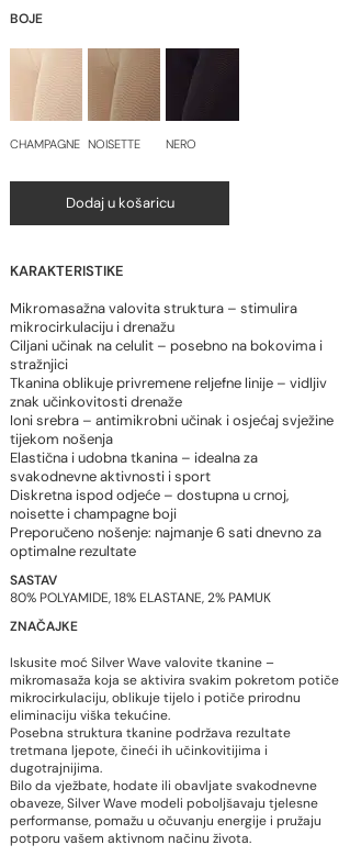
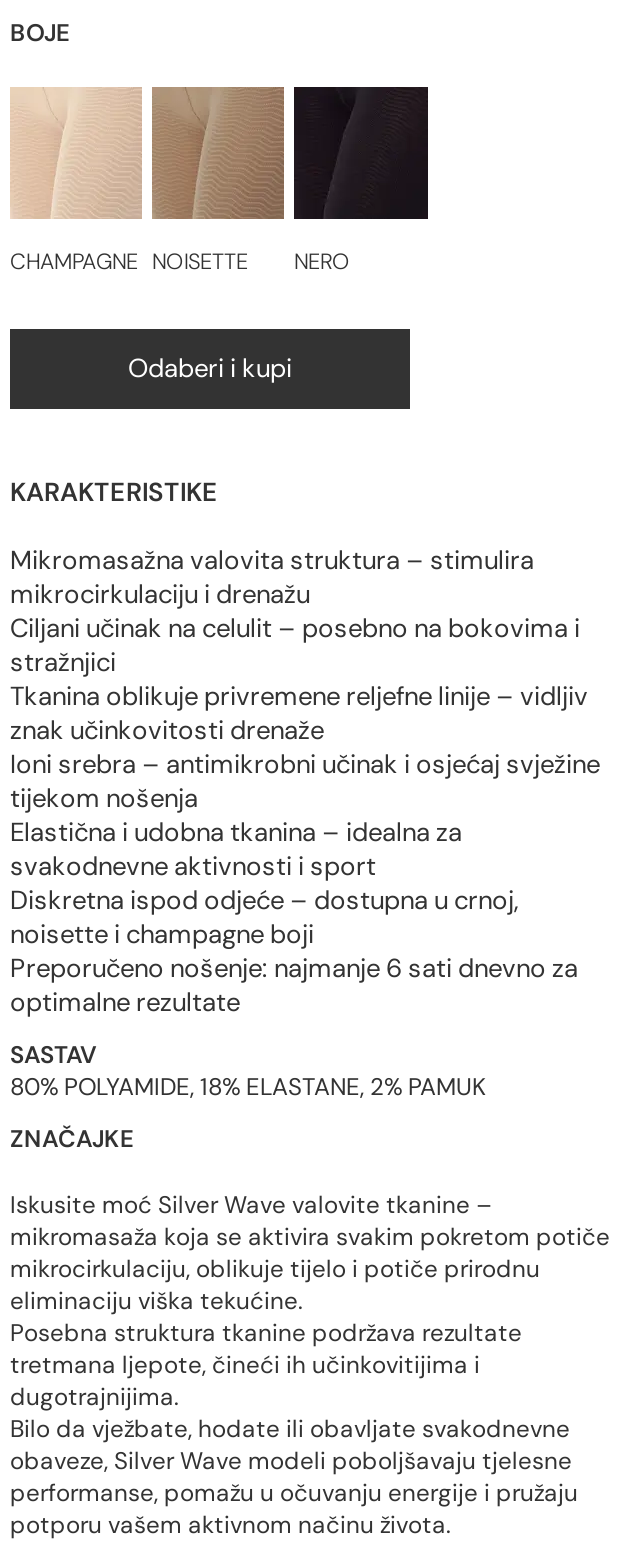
- Dodaj u košaricu
+ Odaberi i kupi
